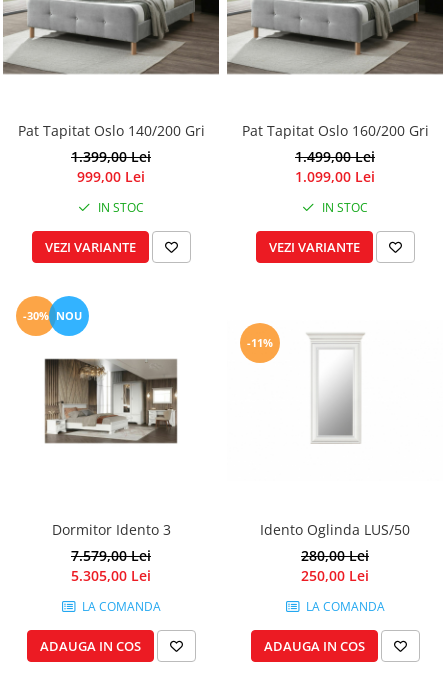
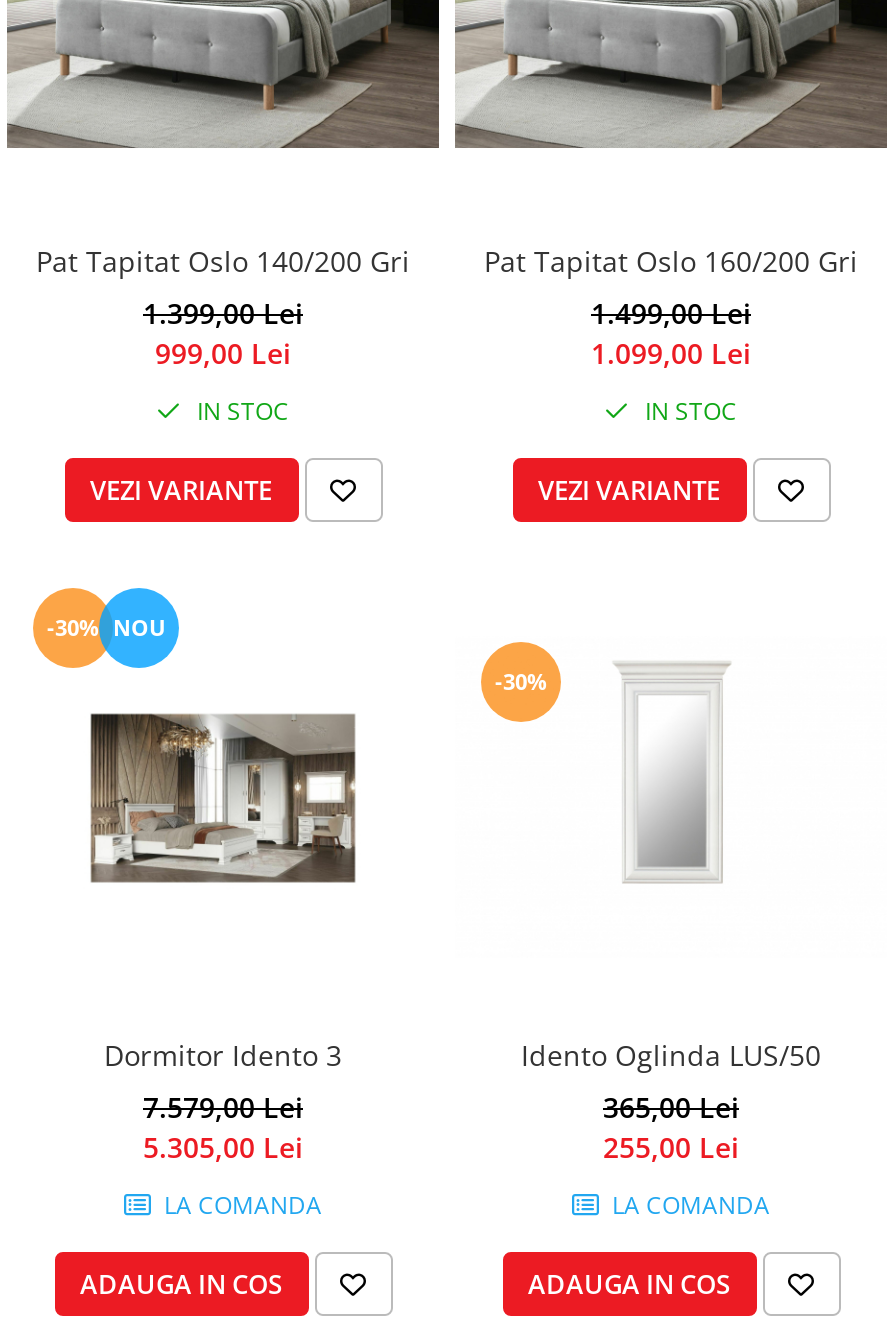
- -11%
+ -30%

- 280,00 Lei
+ 365,00 Lei

- 250,00 Lei
+ 255,00 Lei
